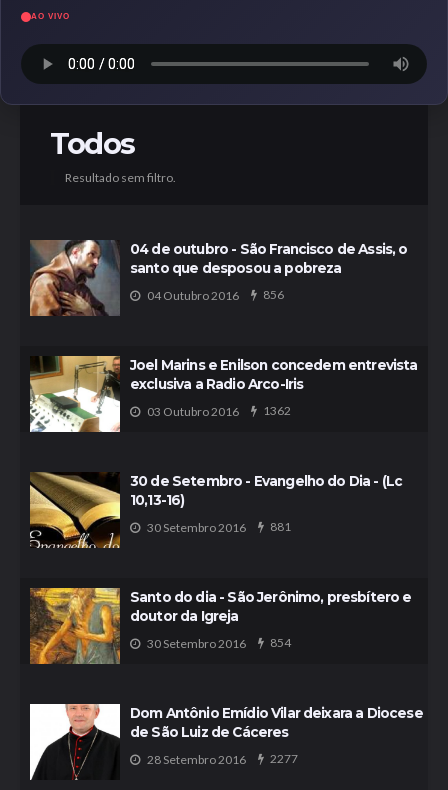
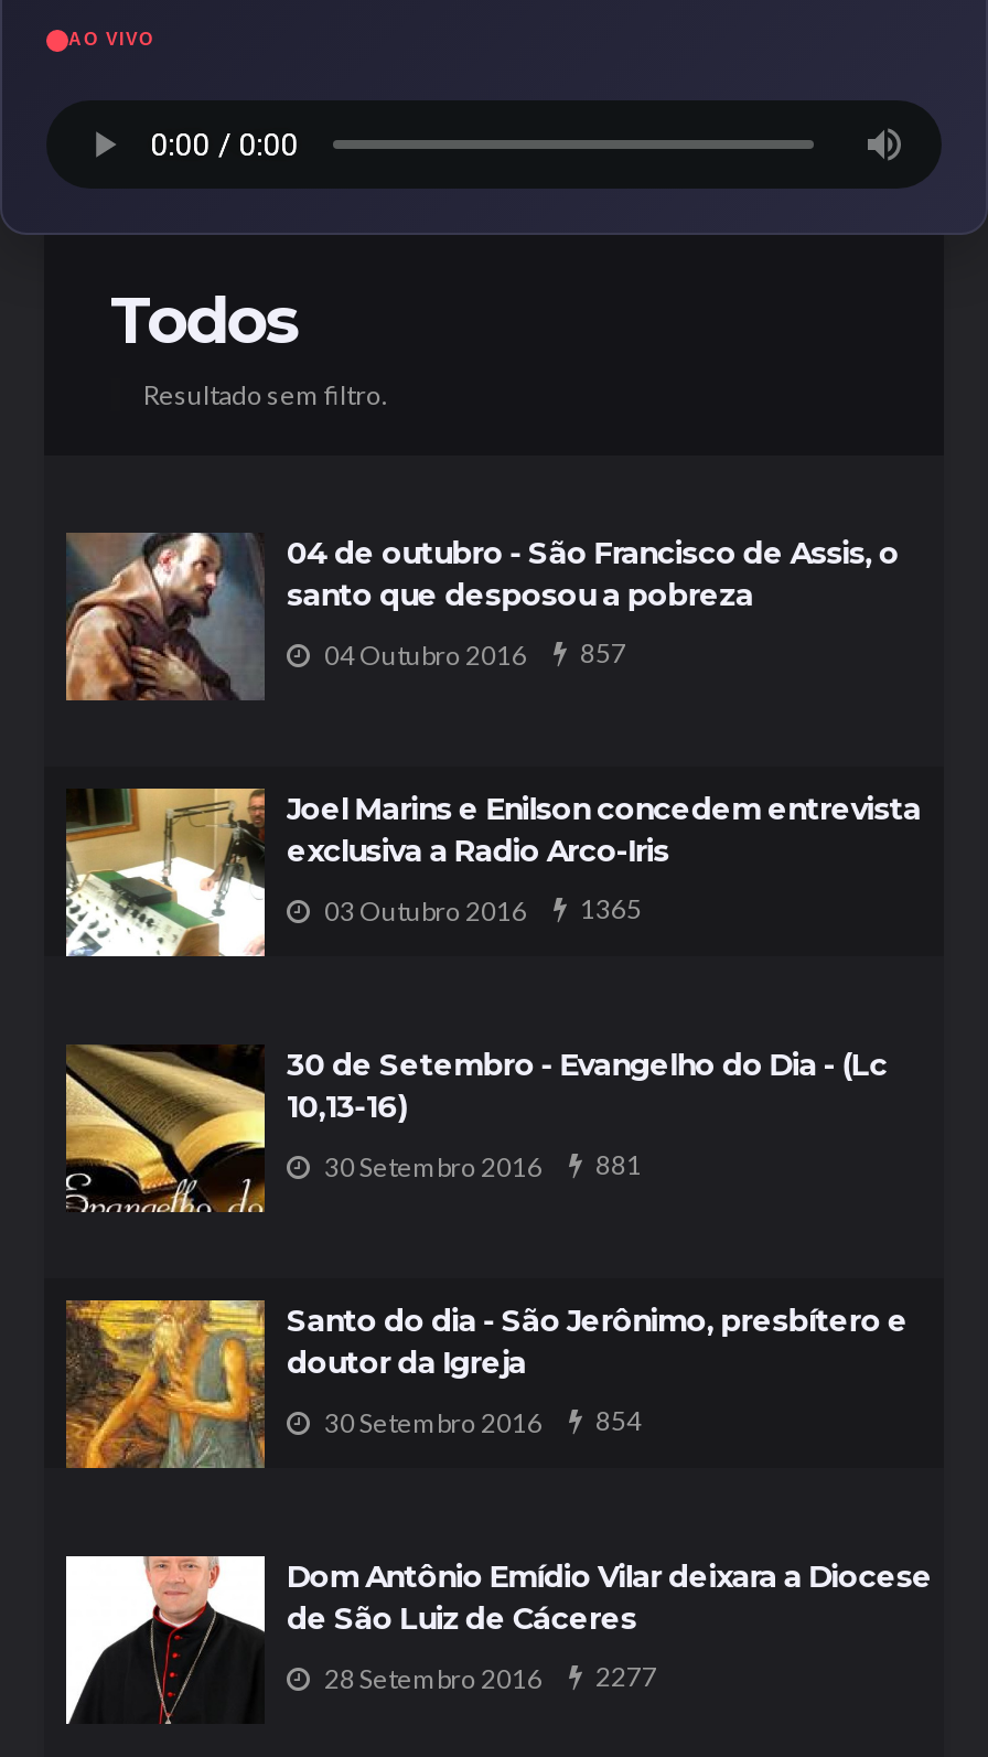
- 04 Outubro 2016 856
+ 04 Outubro 2016 857

- 03 Outubro 2016 1362
+ 03 Outubro 2016 1365
